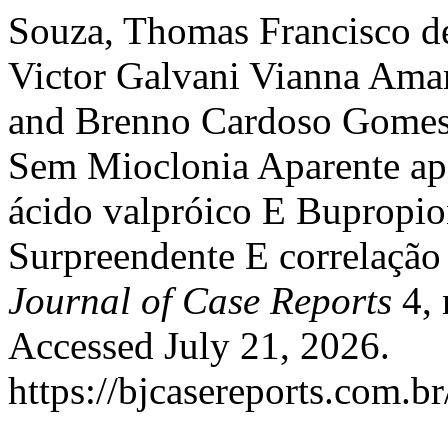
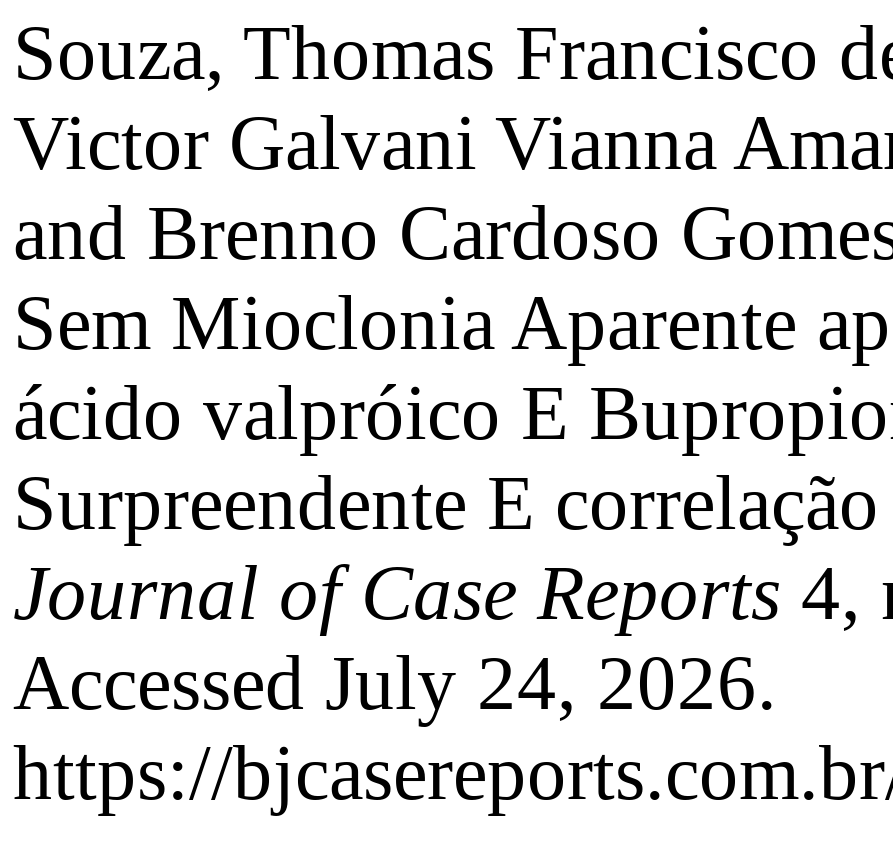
- Accessed July 21, 2026.
+ Accessed July 24, 2026.
